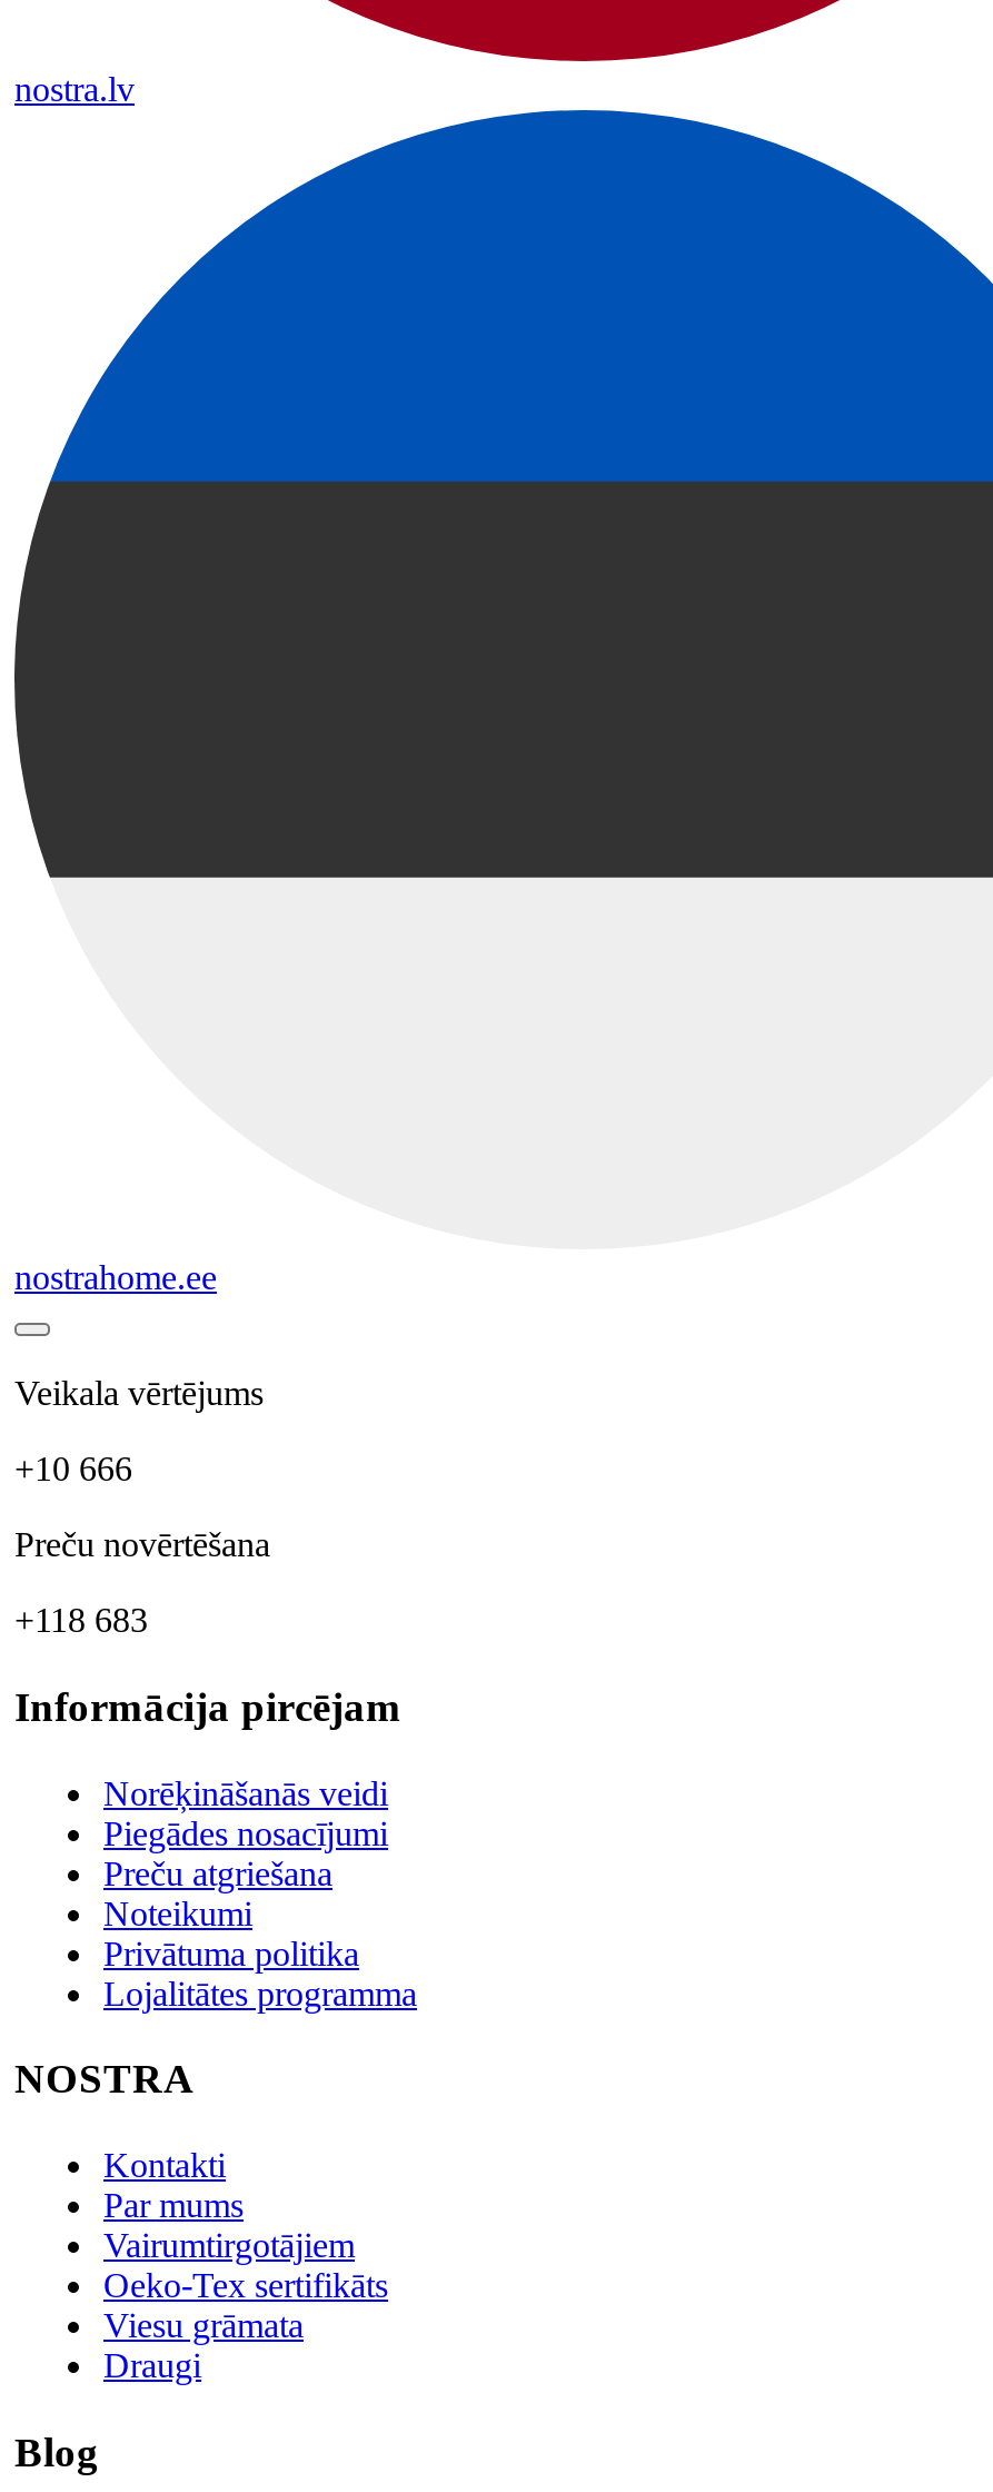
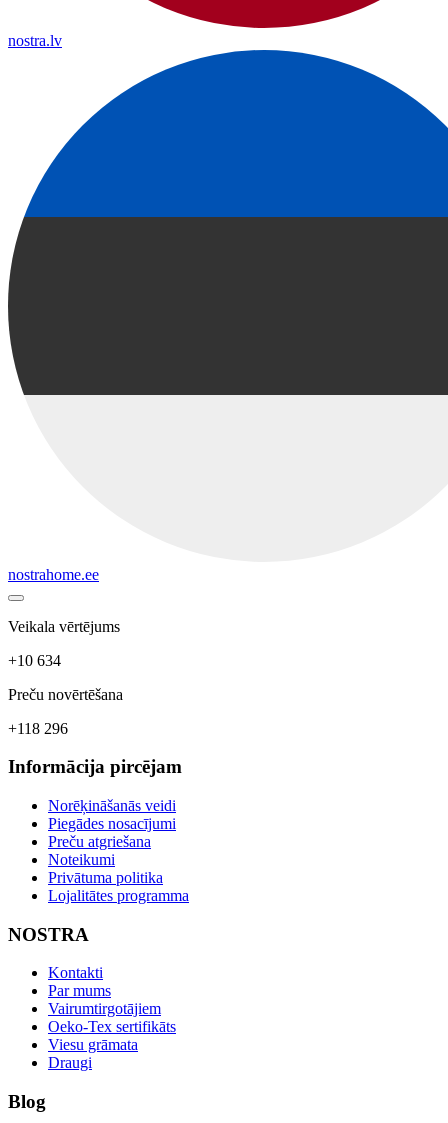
- +10 666
+ +10 634

- +118 683
+ +118 296
